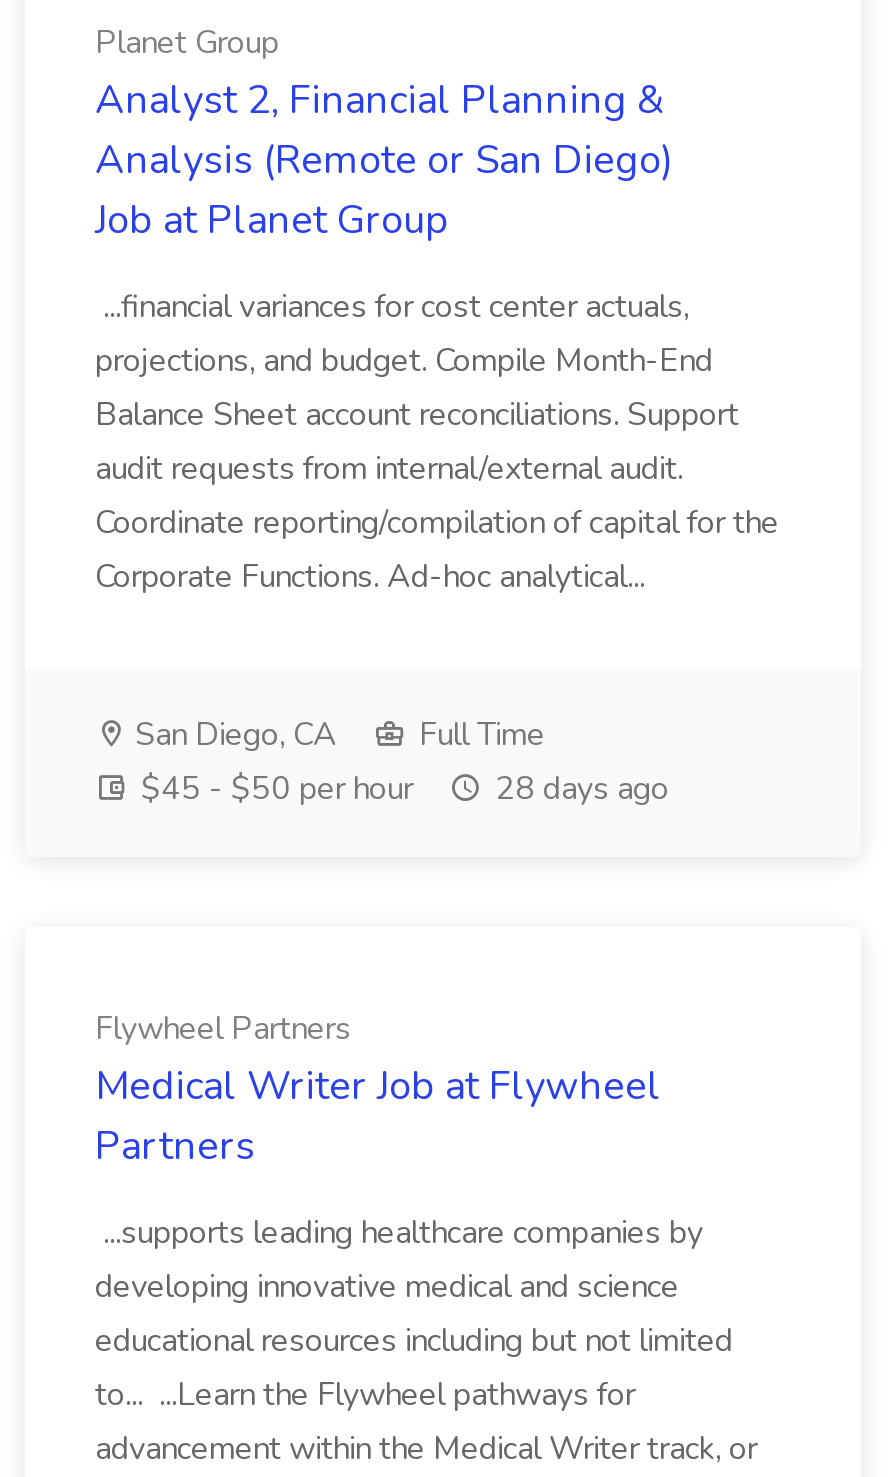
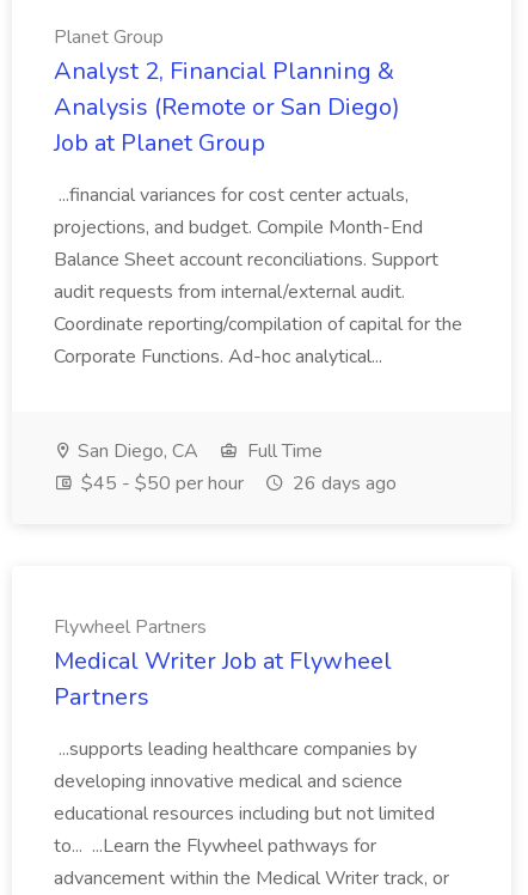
- $45 - $50 per hour 28 days ago
+ $45 - $50 per hour 26 days ago
